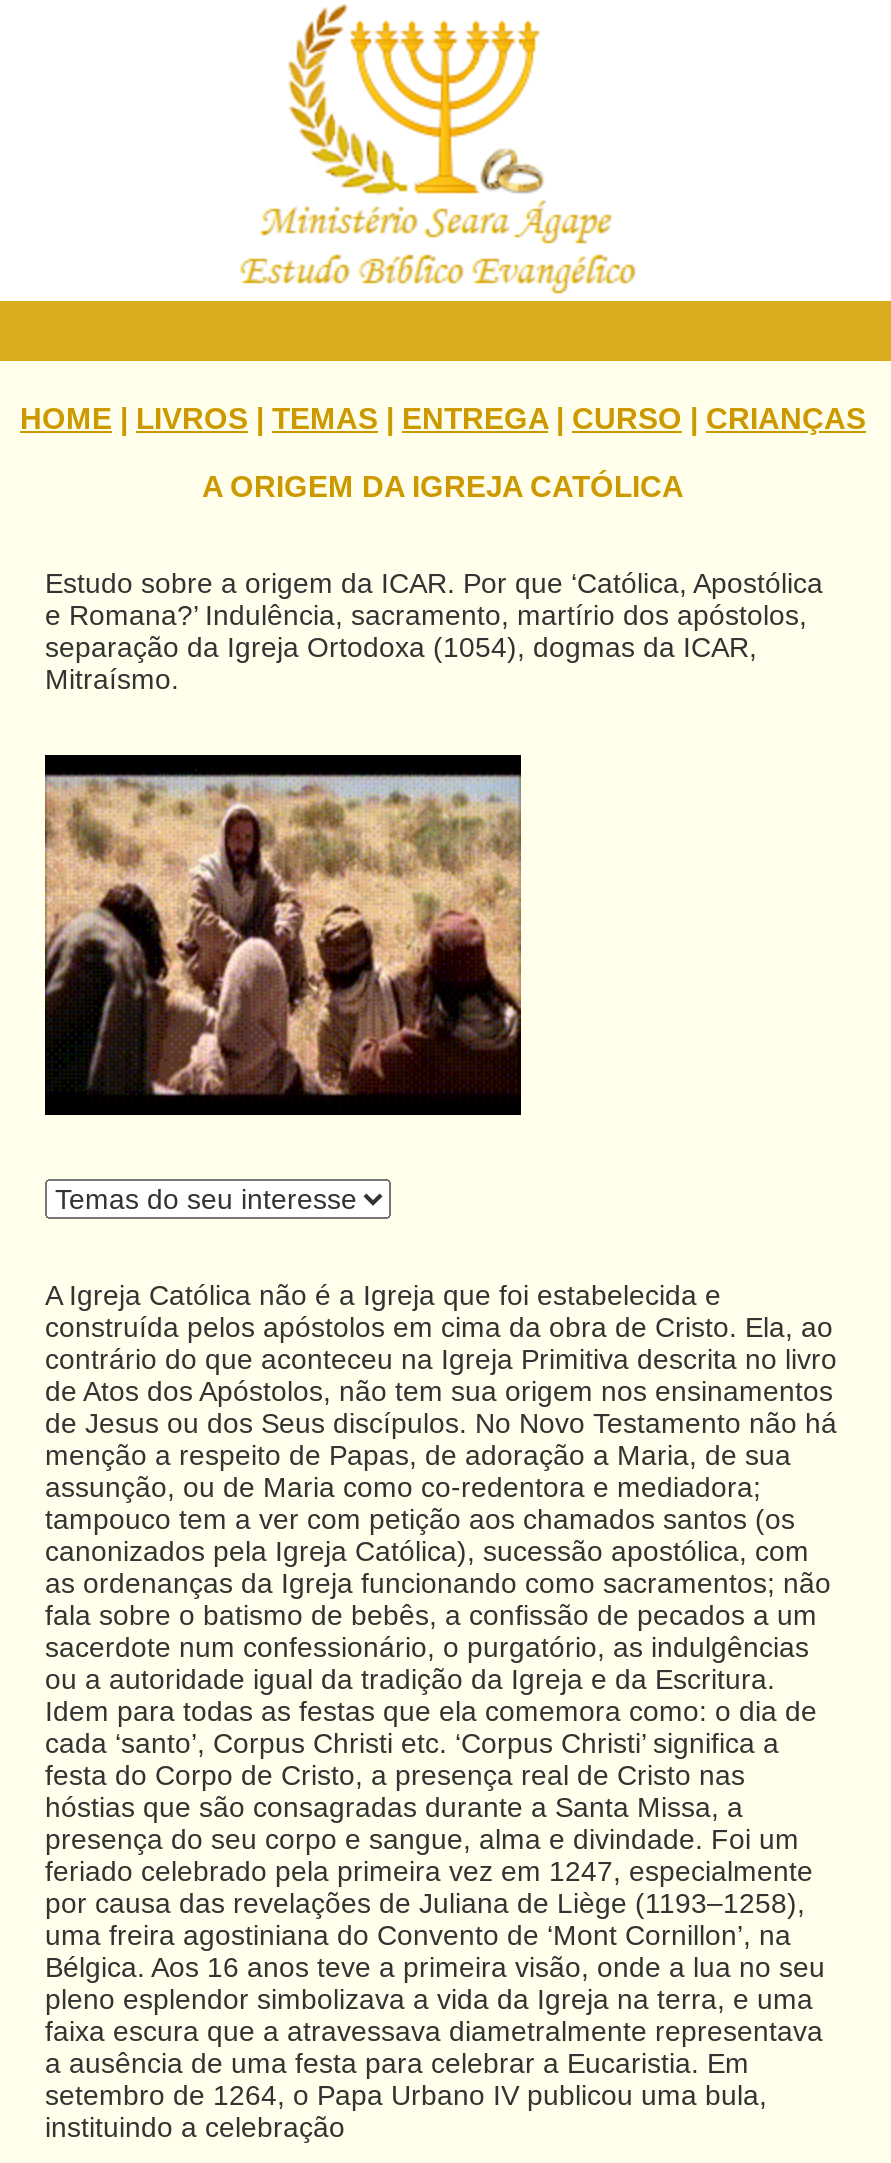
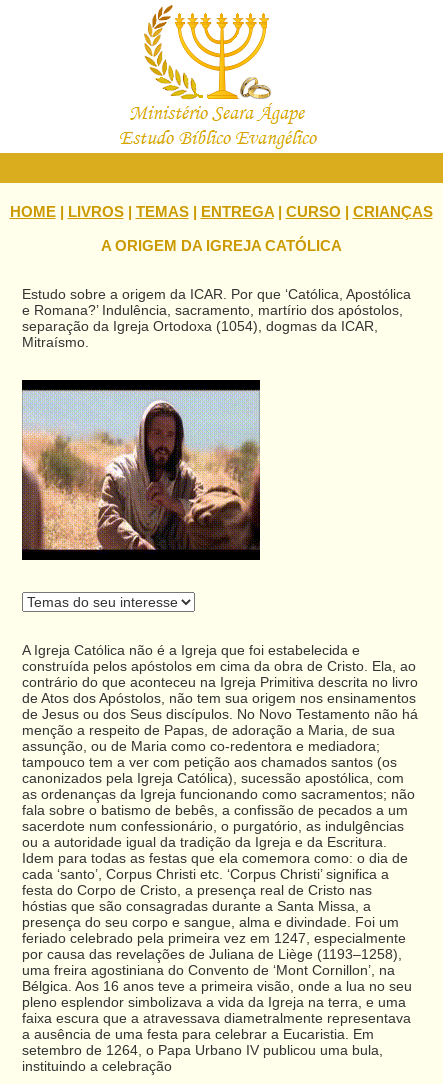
- [image]
+ [image]
